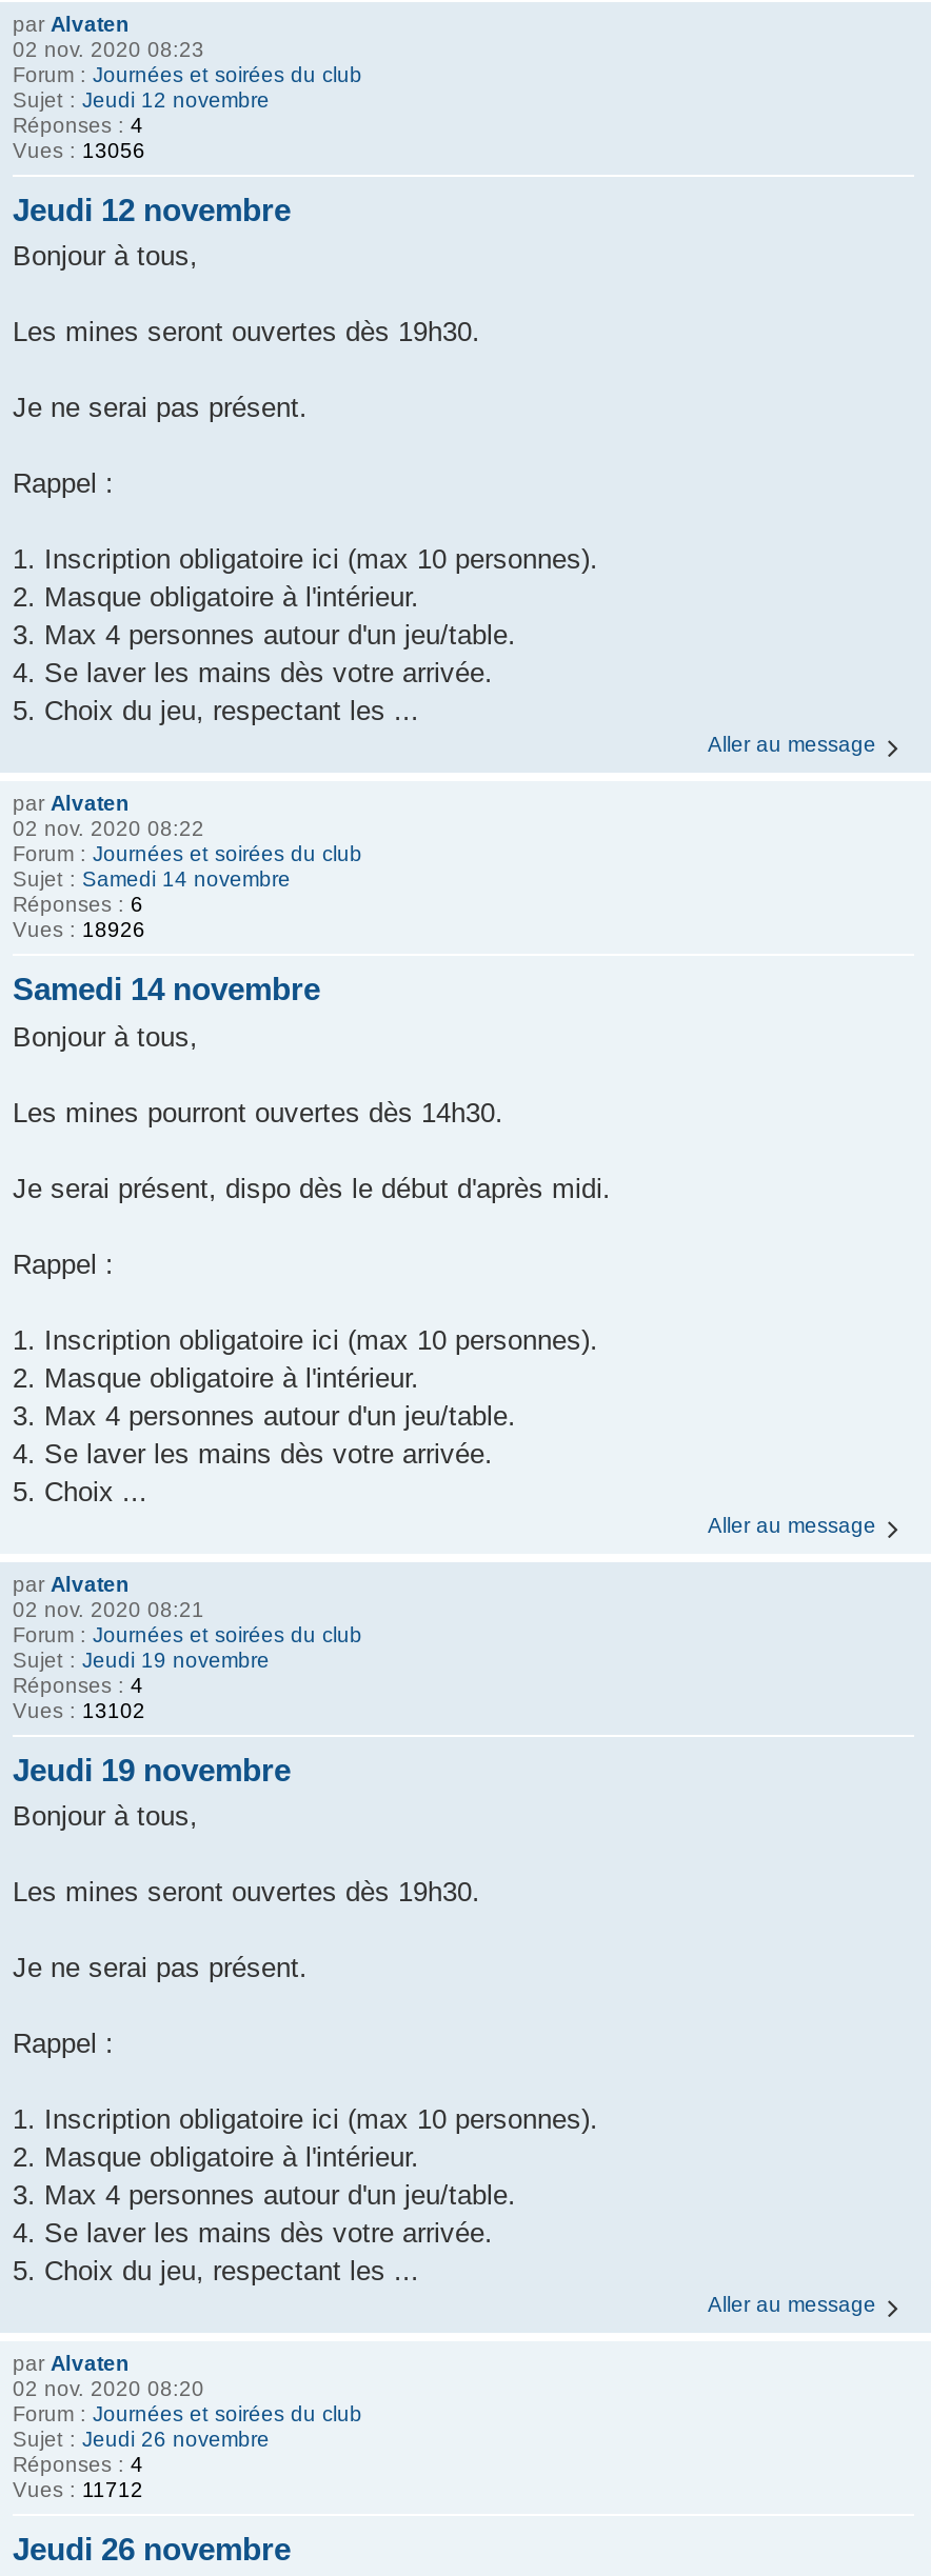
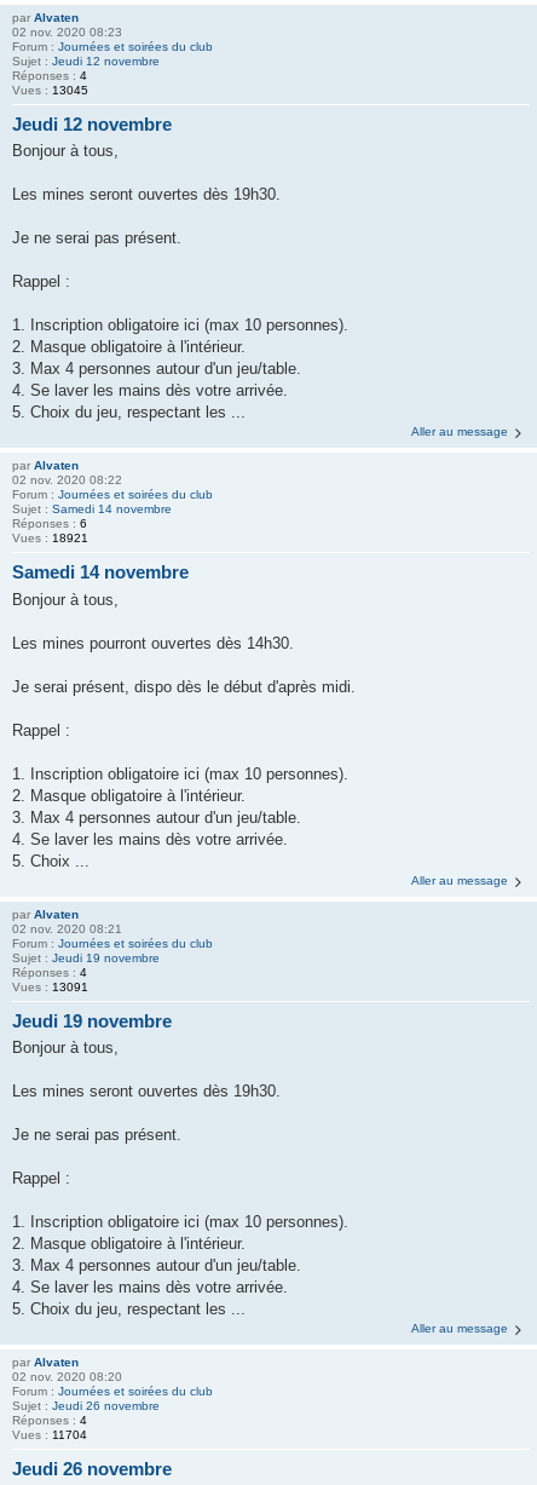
- Vues : 13056
+ Vues : 13045

- Vues : 18926
+ Vues : 18921

- Vues : 13102
+ Vues : 13091

- Vues : 11712
+ Vues : 11704
